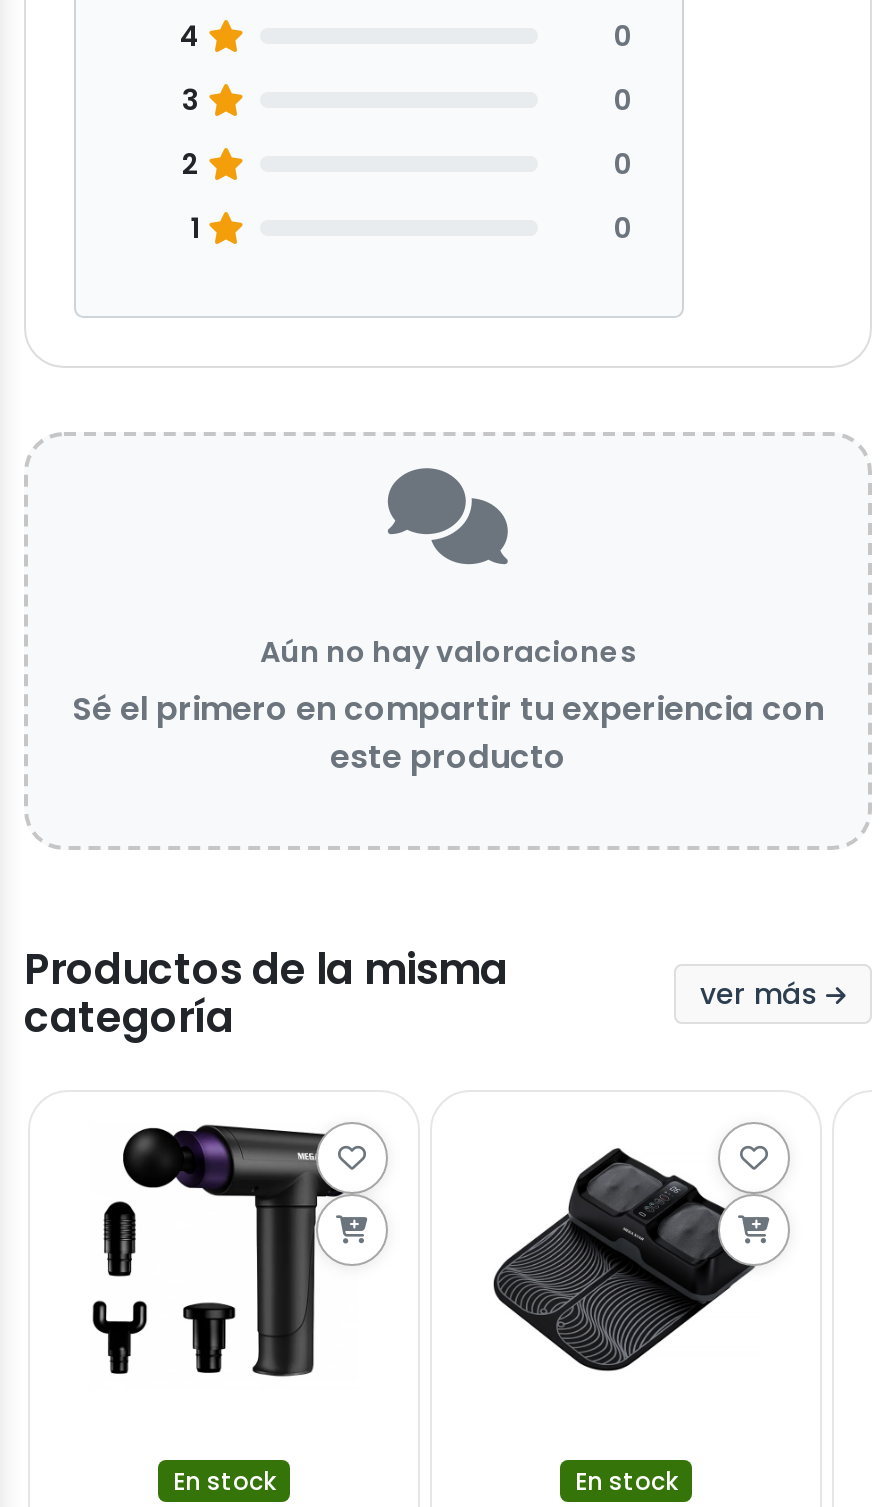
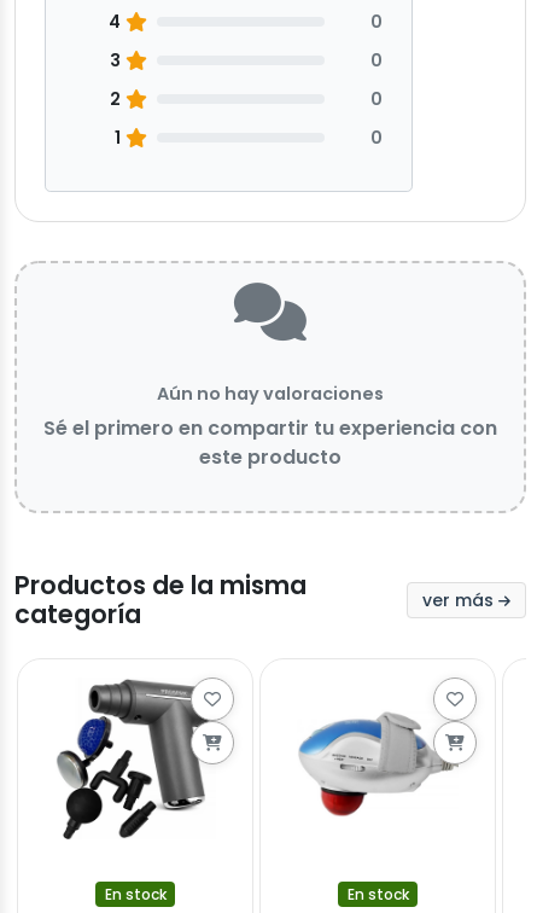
- [image]
+ [image]

- [image]
+ [image]
